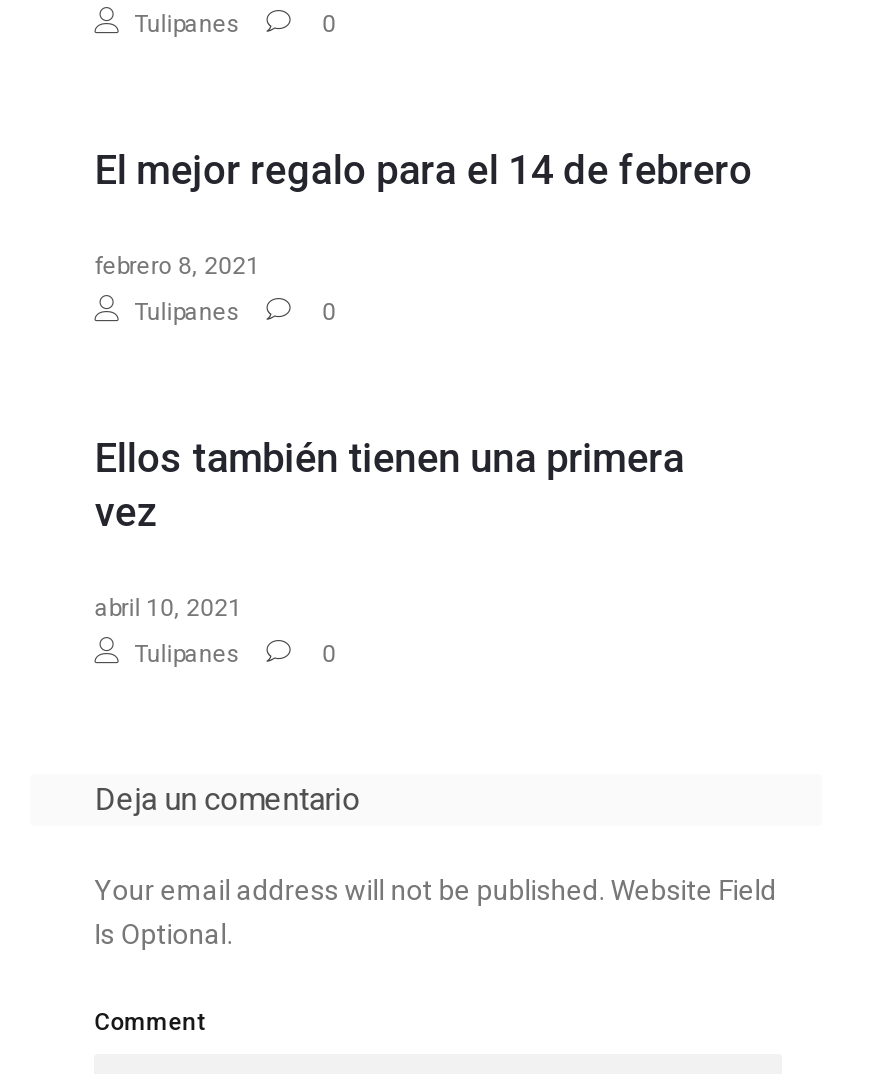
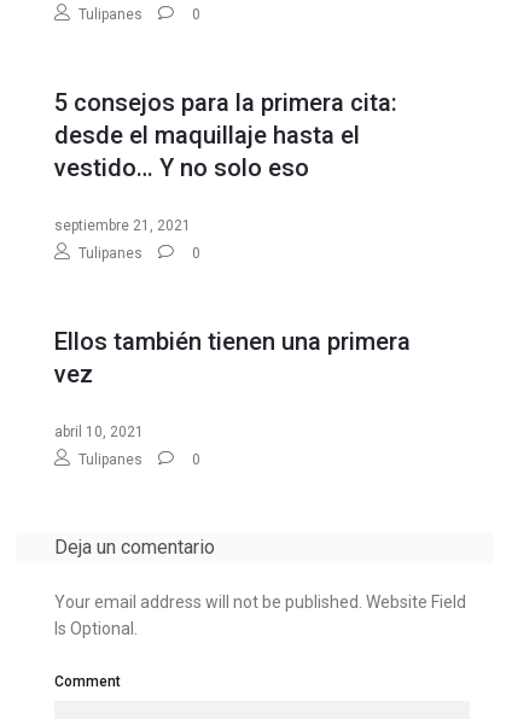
- El mejor regalo para el 14 de febrero
+ 5 consejos para la primera cita:
+ desde el maquillaje hasta el
+ vestido… Y no solo eso

- febrero 8, 2021
+ septiembre 21, 2021
